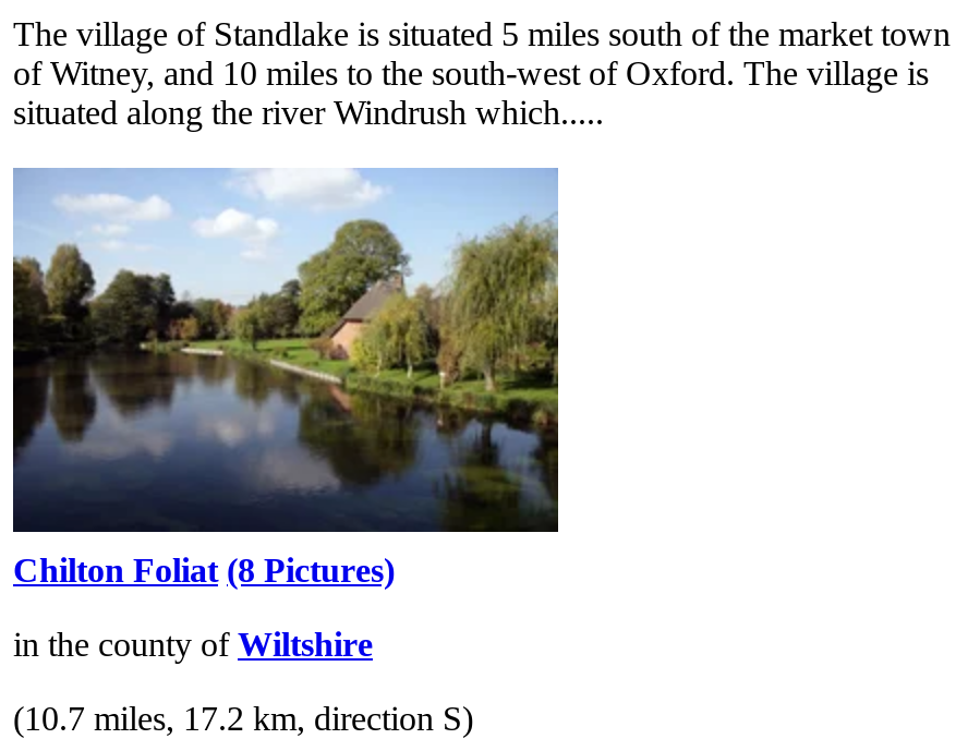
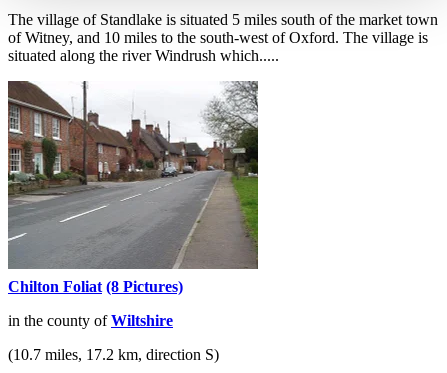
- [image]
+ [image]
